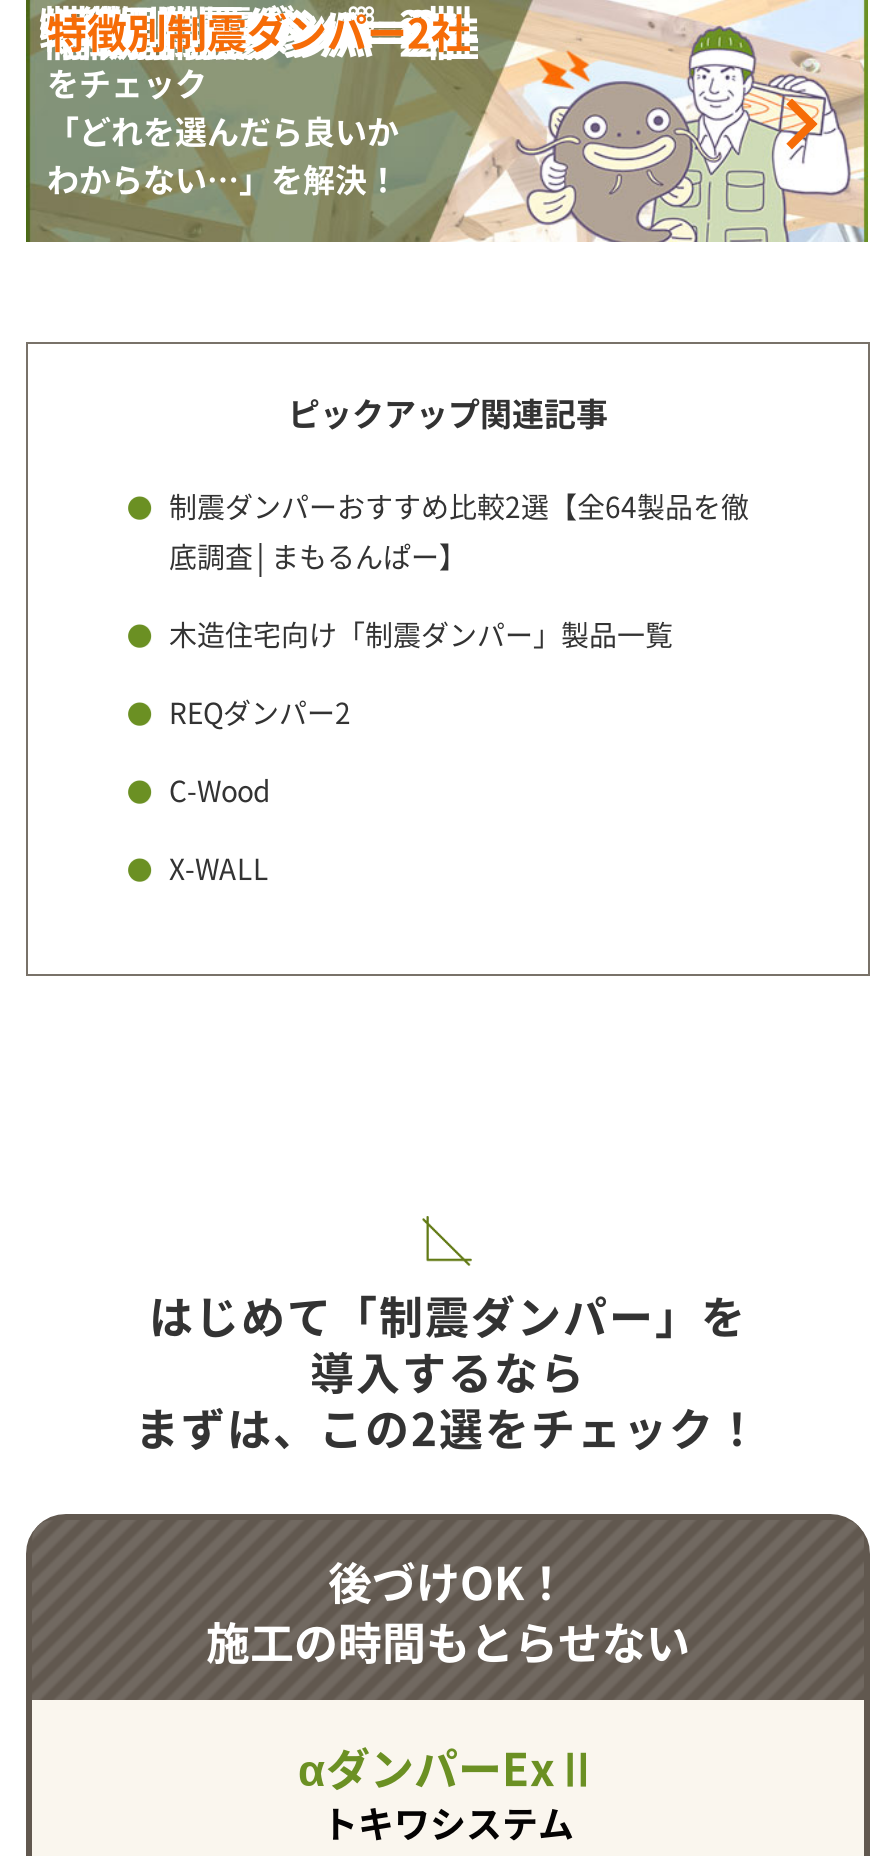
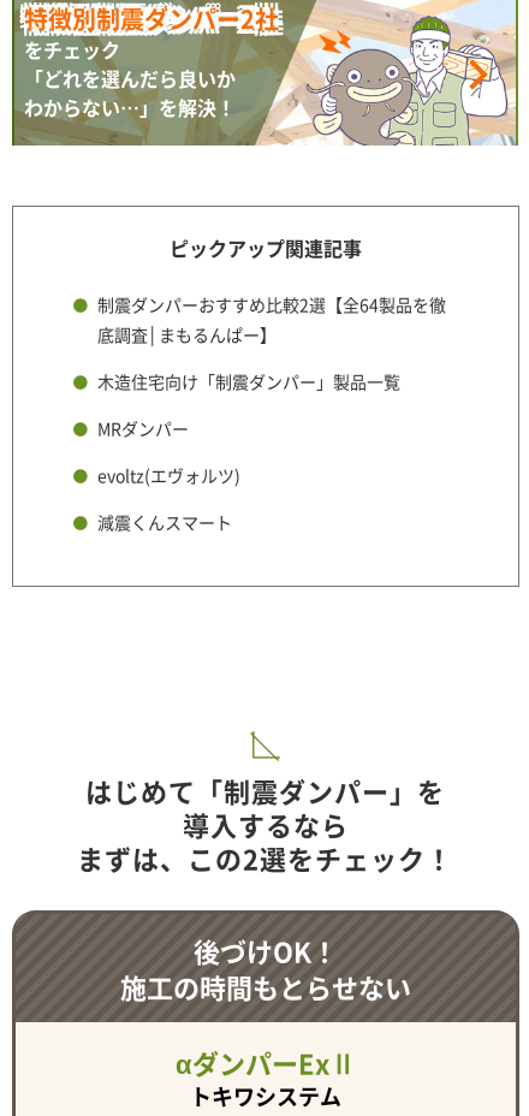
- REQダンパー2
+ MRダンパー

- C-Wood
+ evoltz(エヴォルツ)

- X-WALL
+ 減震くんスマート
